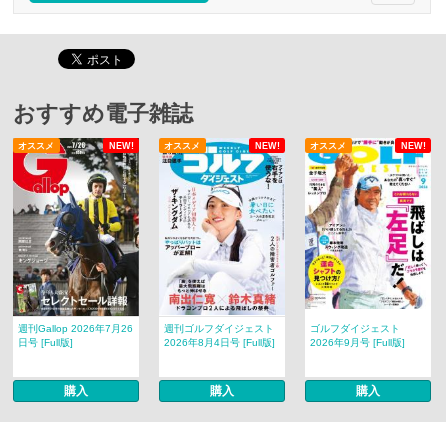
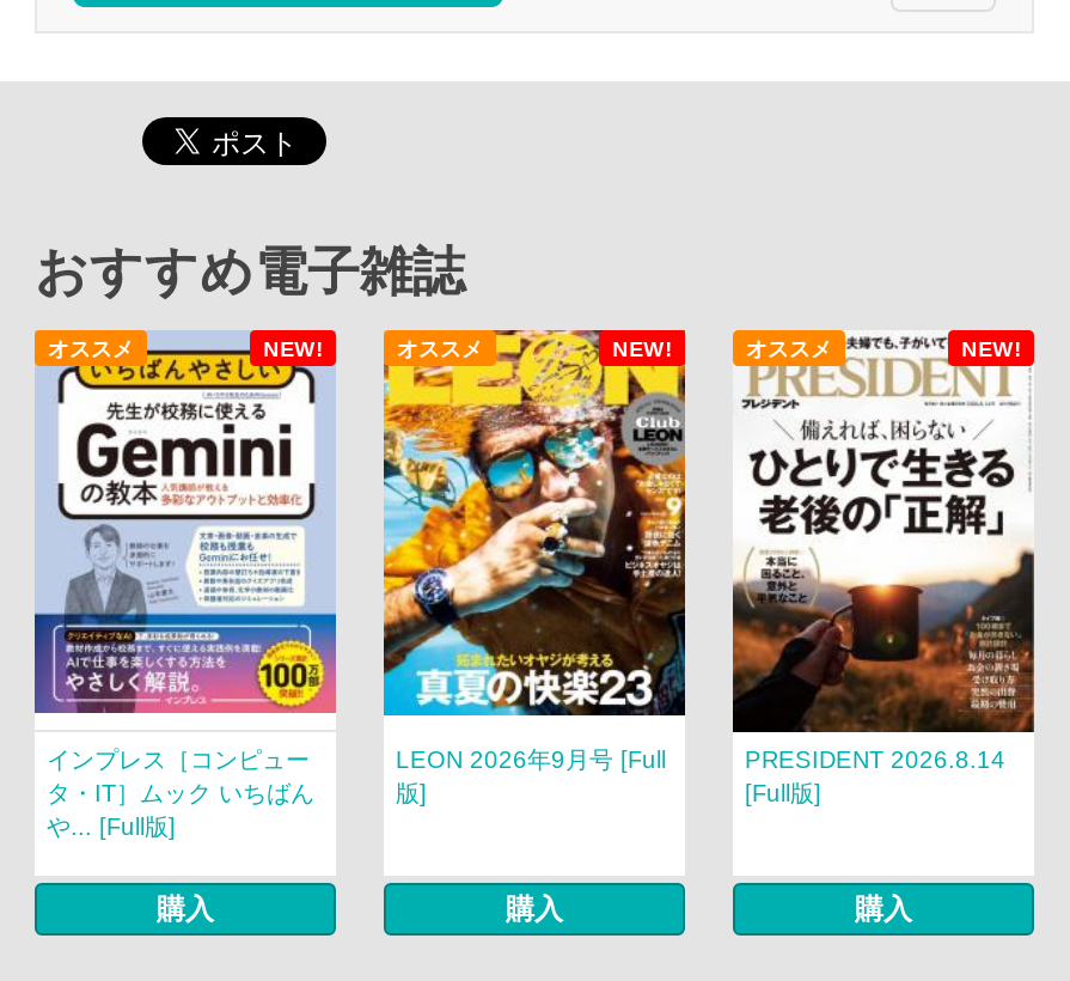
- [image]
- 週刊Gallop 2026年7月26
- 日号 [Full版]
+ [image]
+ インプレス［コンピュー
+ タ・IT］ムック いちばん
+ や... [Full版]

- [image]
- 週刊ゴルフダイジェスト
- 2026年8月4日号 [Full版]
+ [image]
+ LEON 2026年9月号 [Full
+ 版]

- [image]
- ゴルフダイジェスト
- 2026年9月号 [Full版]
+ [image]
+ PRESIDENT 2026.8.14
+ [Full版]
